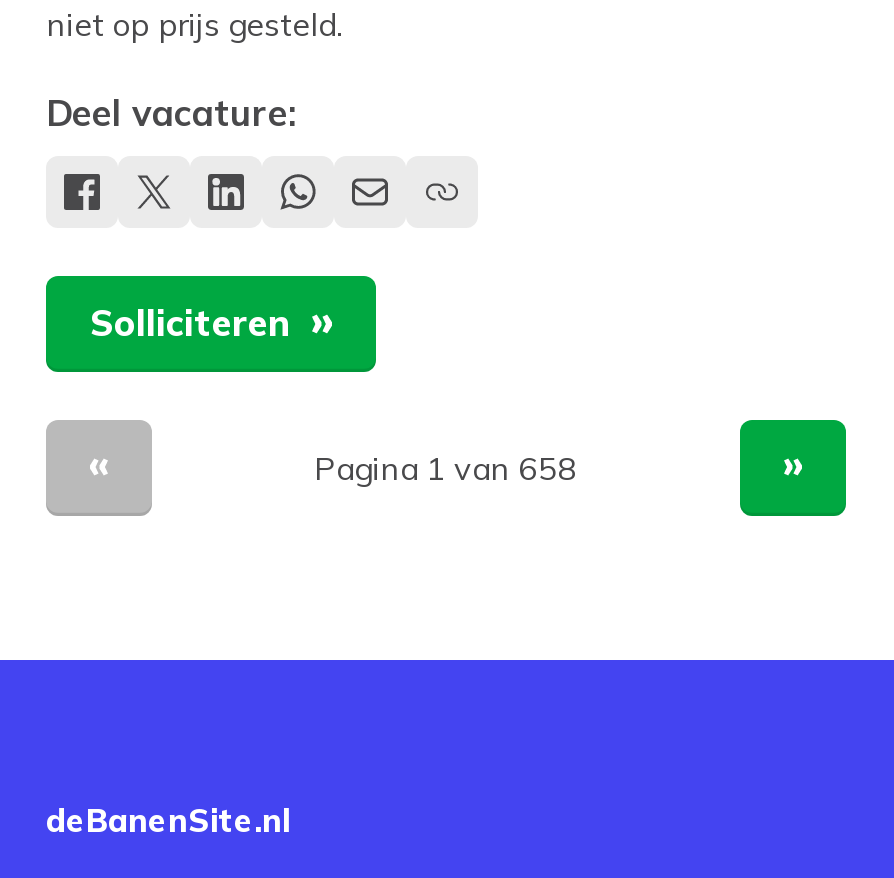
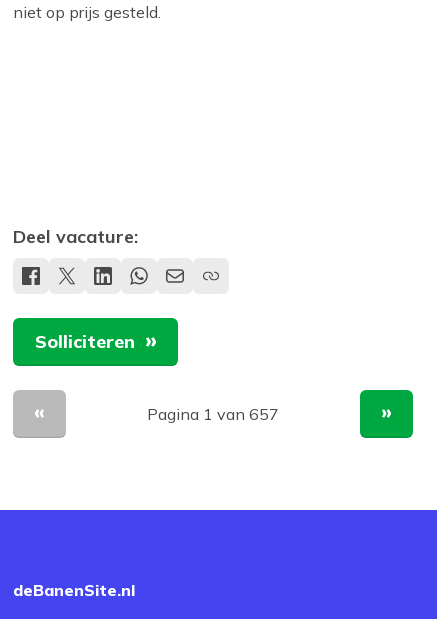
- Pagina 1 van 658
+ Pagina 1 van 657
